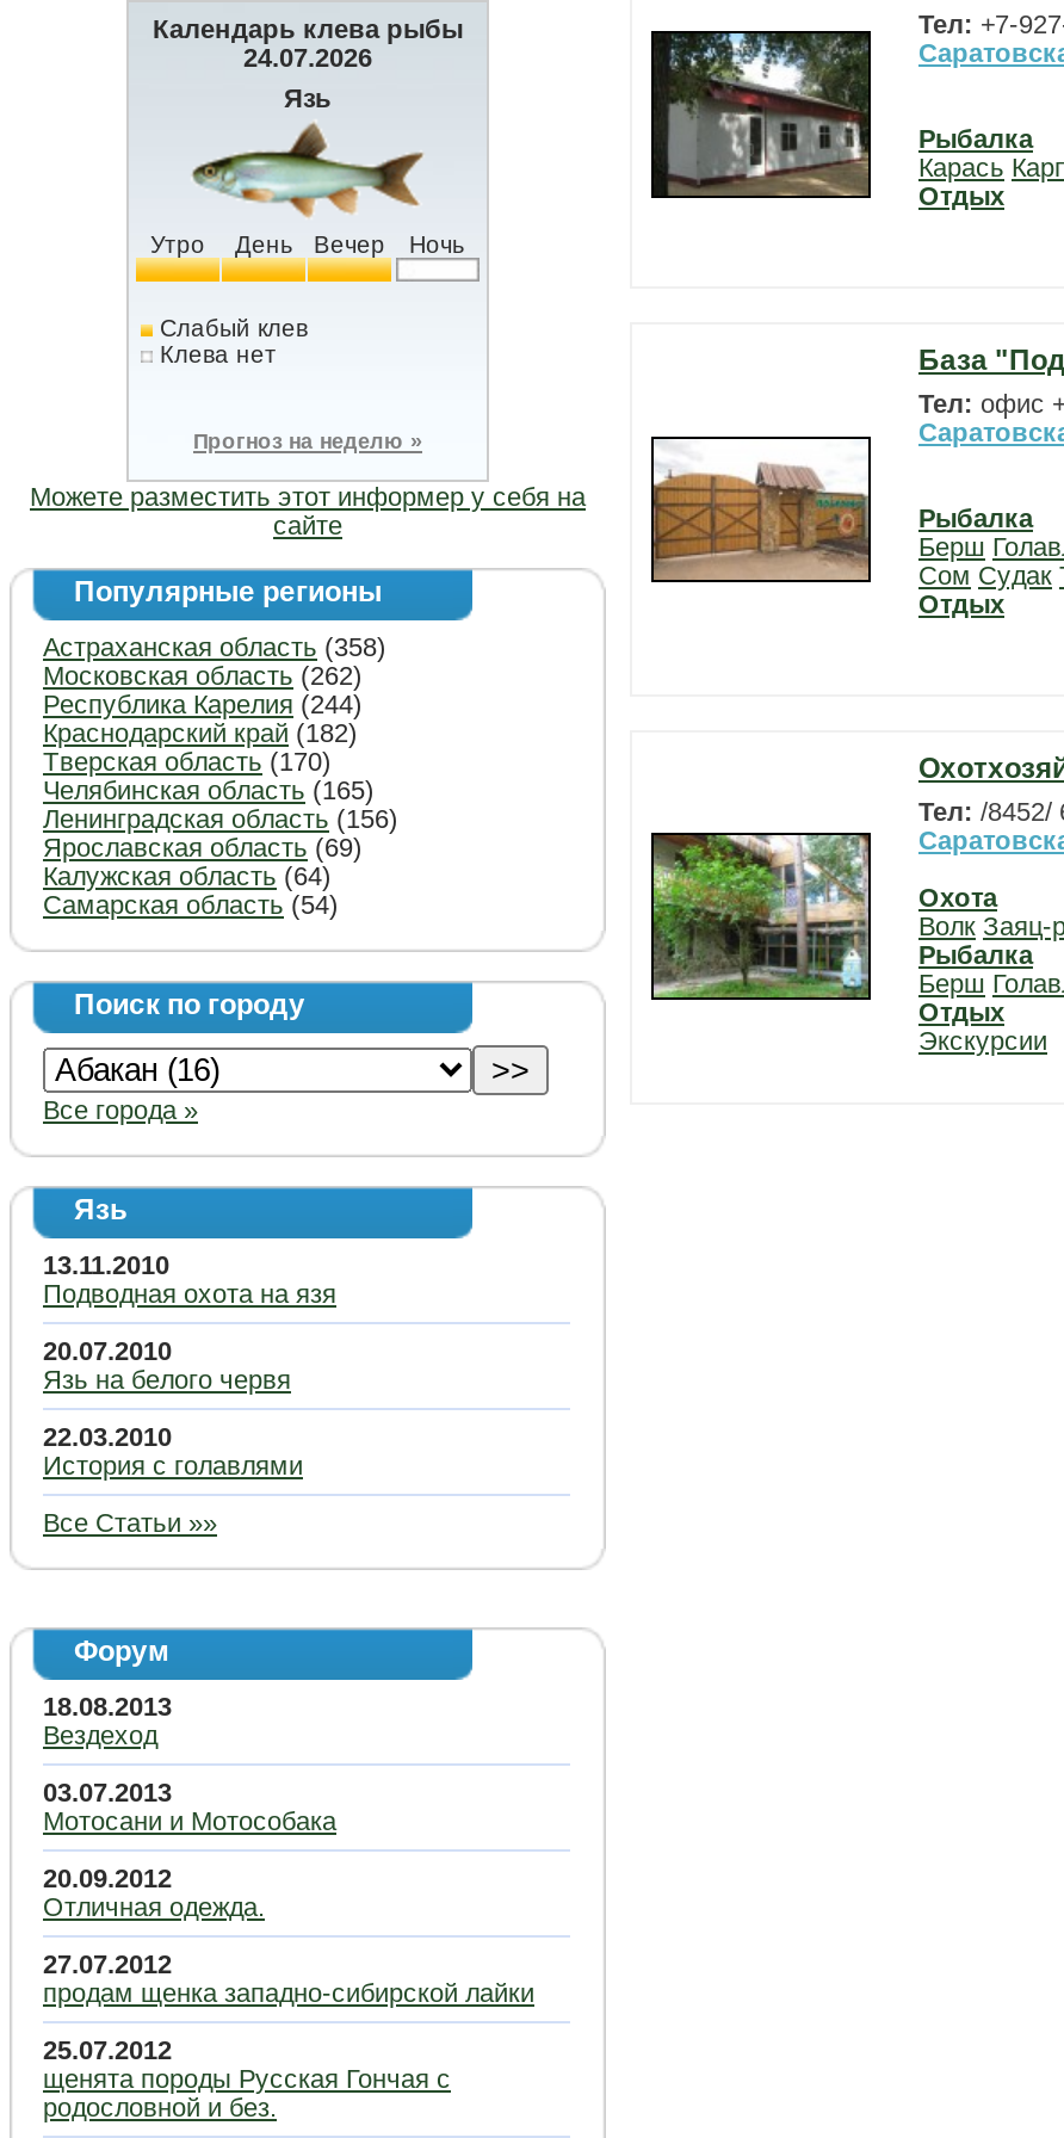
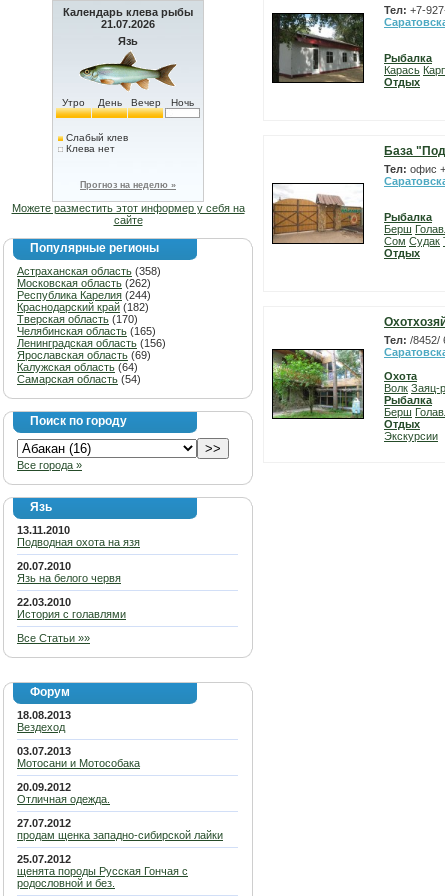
- 24.07.2026
+ 21.07.2026
